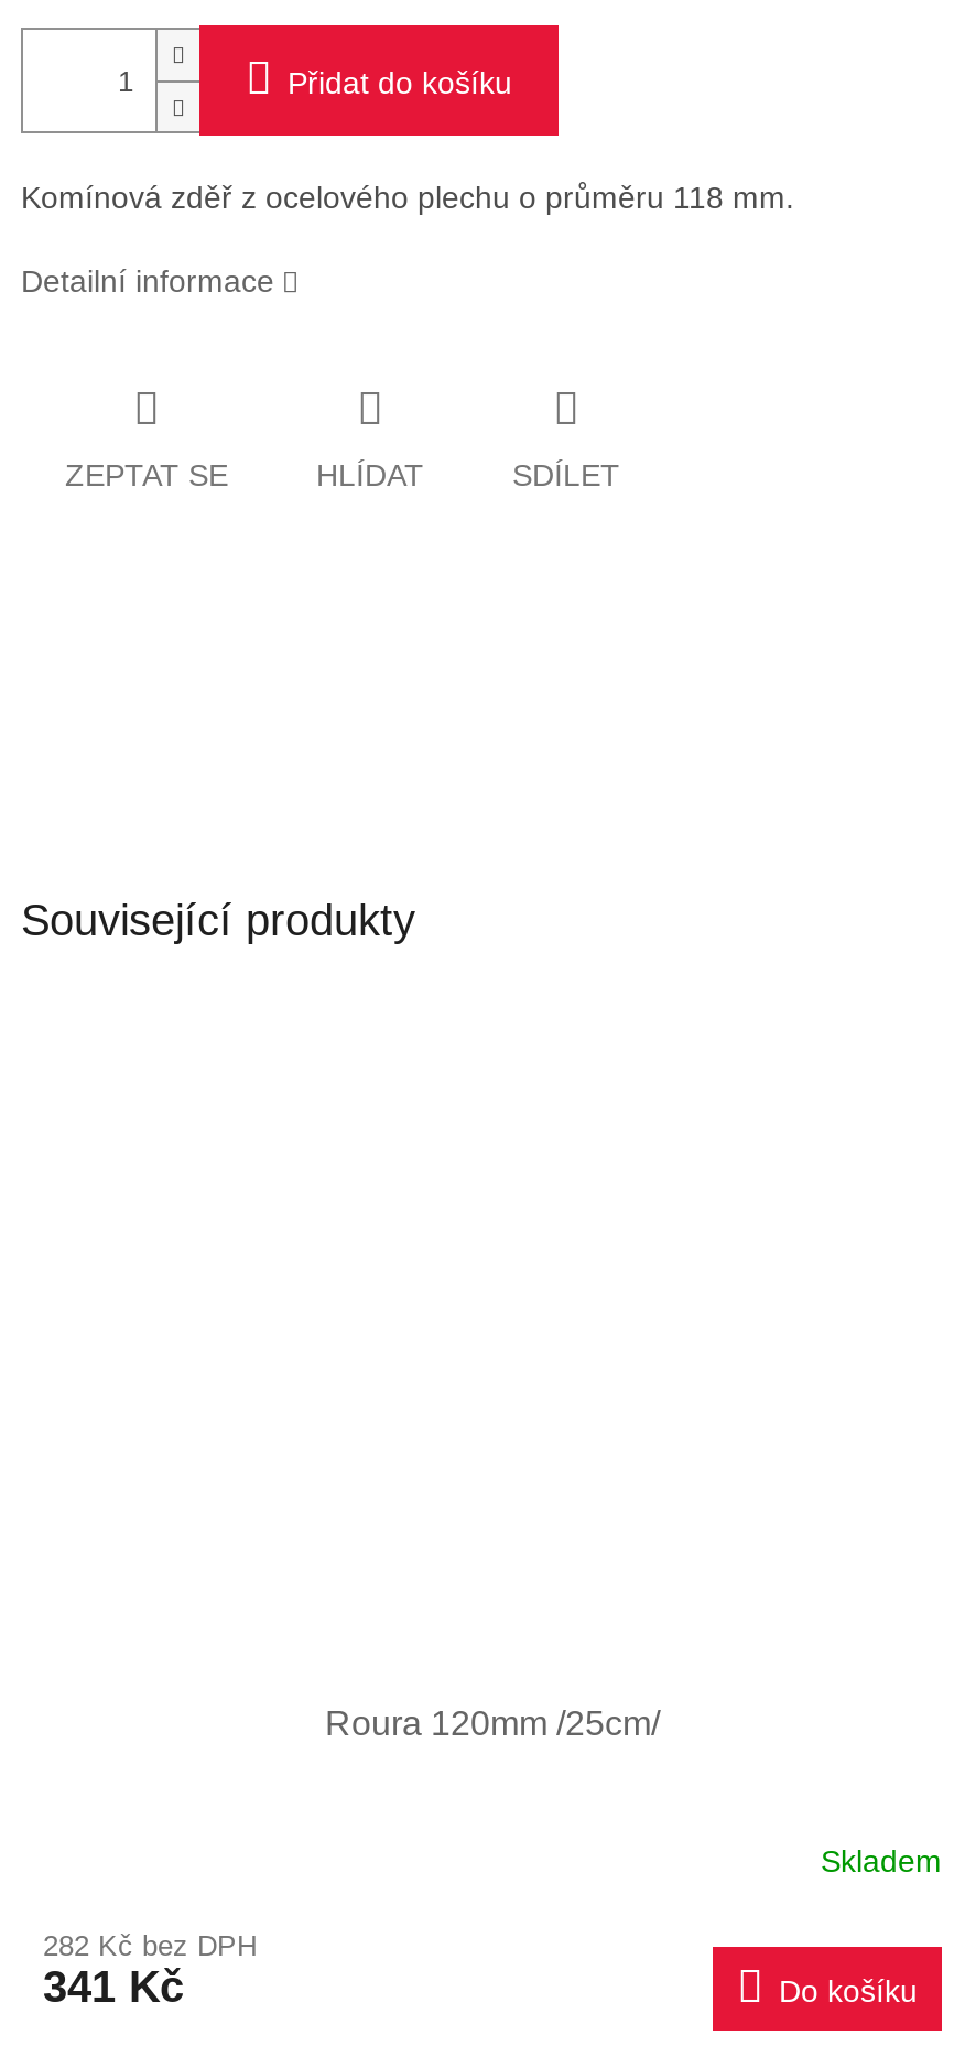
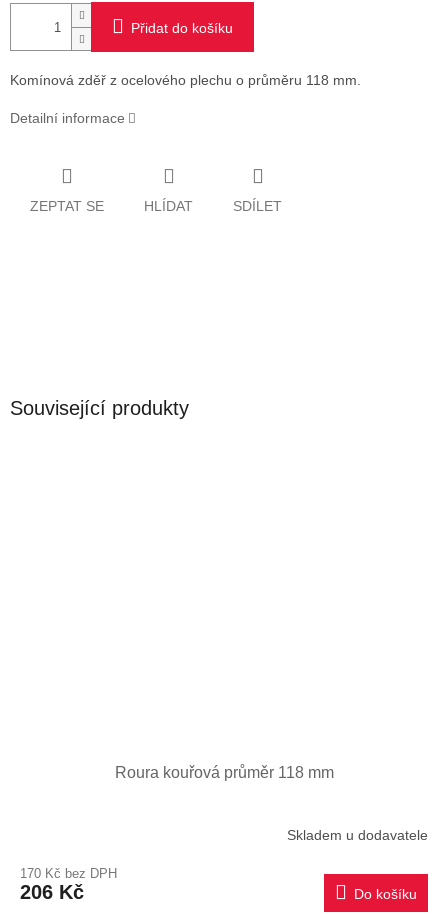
- Roura 120mm /25cm/
+ Roura kouřová průměr 118 mm

- Skladem
+ Skladem u dodavatele

- 282 Kč bez DPH
- 341 Kč
+ 170 Kč bez DPH
+ 206 Kč
